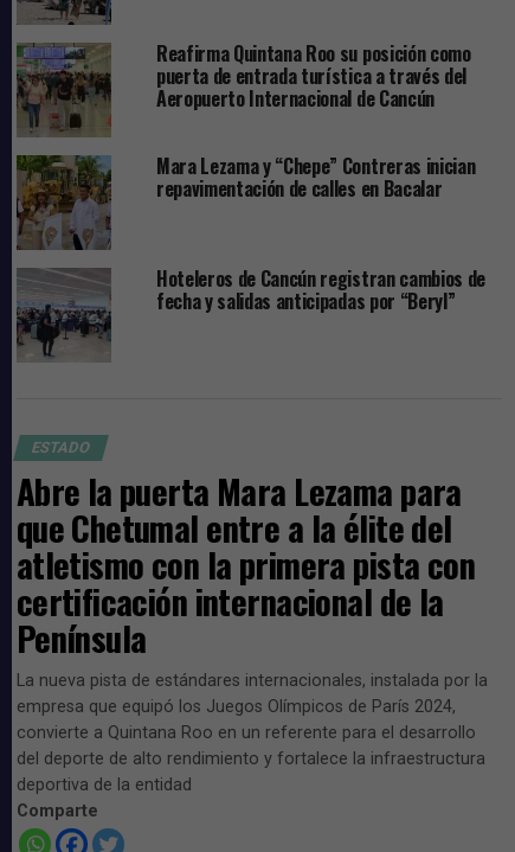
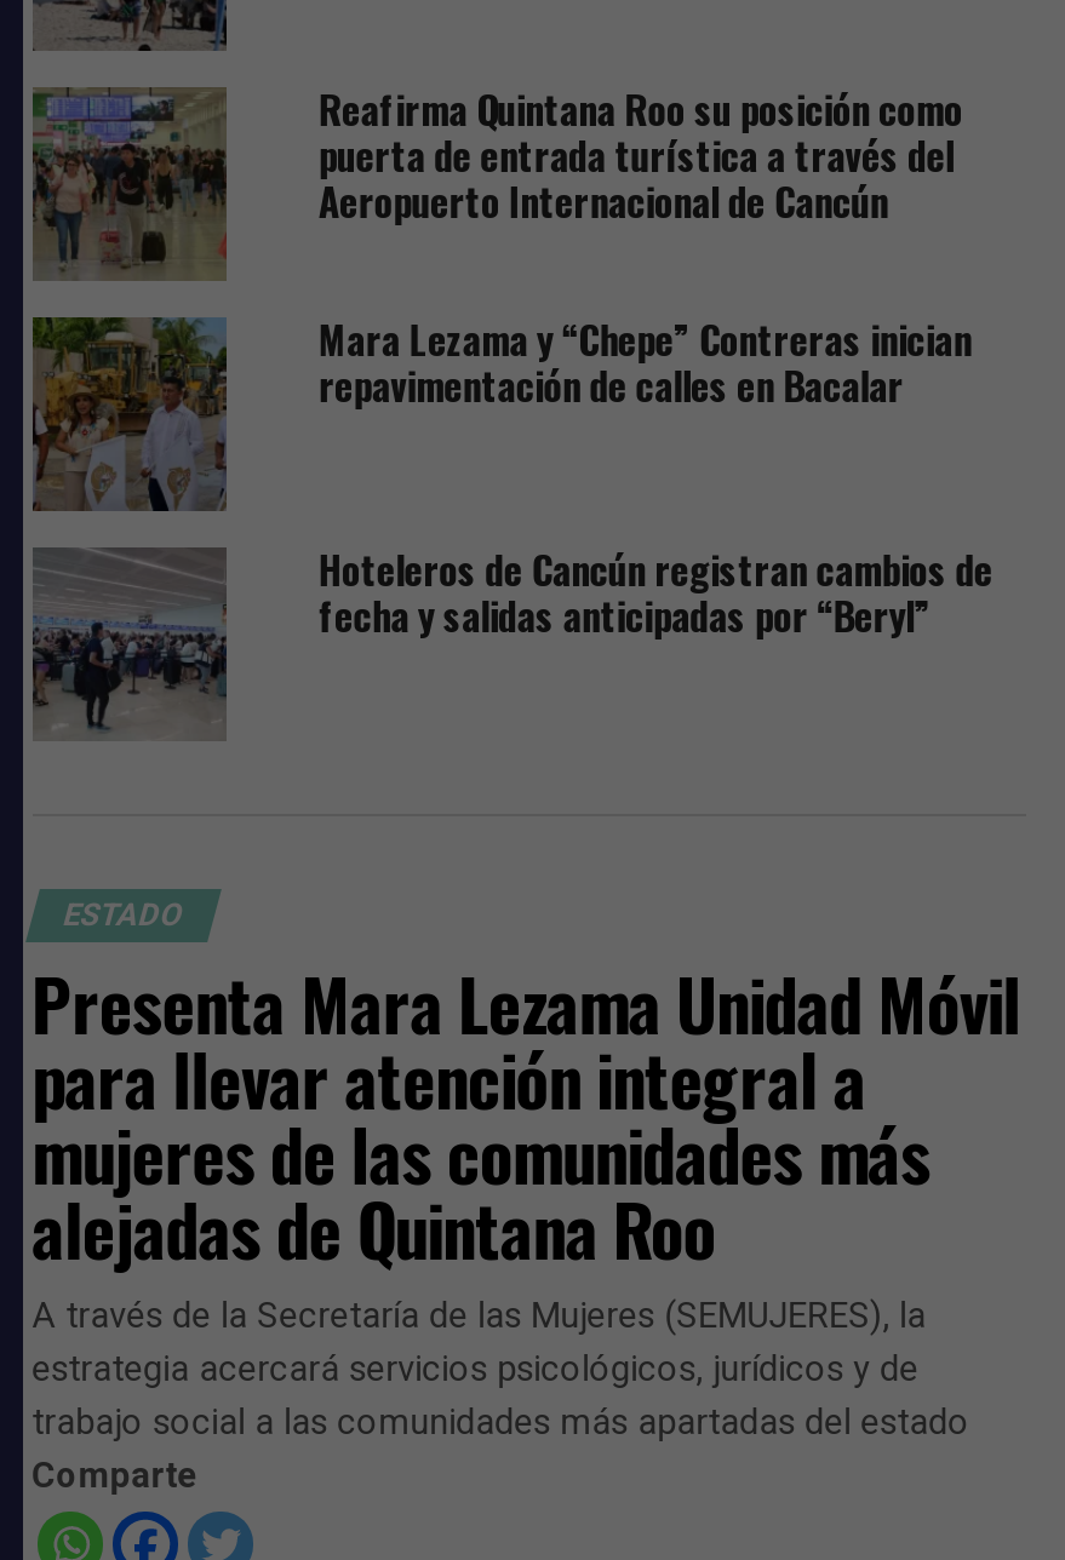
- Abre la puerta Mara Lezama para
- que Chetumal entre a la élite del
- atletismo con la primera pista con
- certificación internacional de la
- Península
- La nueva pista de estándares internacionales, instalada por la
- empresa que equipó los Juegos Olímpicos de París 2024,
- convierte a Quintana Roo en un referente para el desarrollo
- del deporte de alto rendimiento y fortalece la infraestructura
- deportiva de la entidad
+ Presenta Mara Lezama Unidad Móvil
+ para llevar atención integral a
+ mujeres de las comunidades más
+ alejadas de Quintana Roo
+ A través de la Secretaría de las Mujeres (SEMUJERES), la
+ estrategia acercará servicios psicológicos, jurídicos y de
+ trabajo social a las comunidades más apartadas del estado
